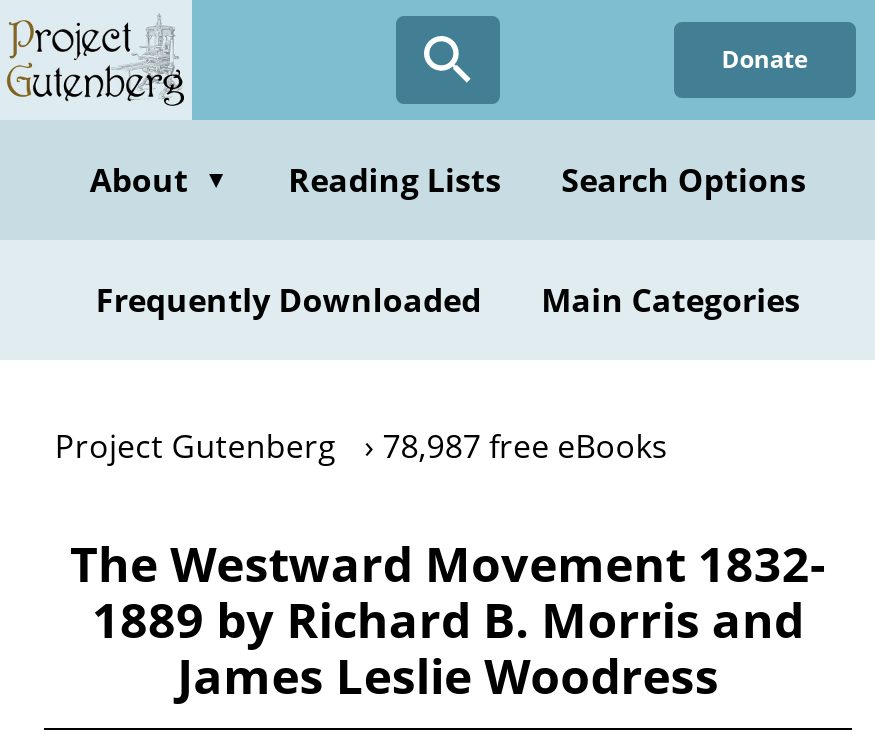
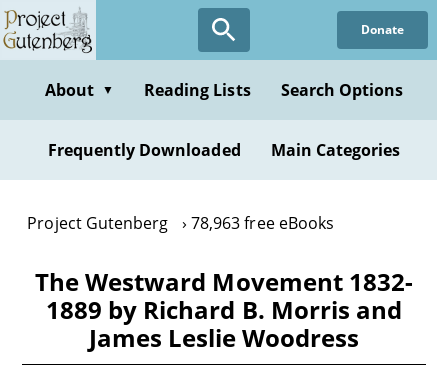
- Project Gutenberg 78,987 free eBooks
+ Project Gutenberg 78,963 free eBooks
